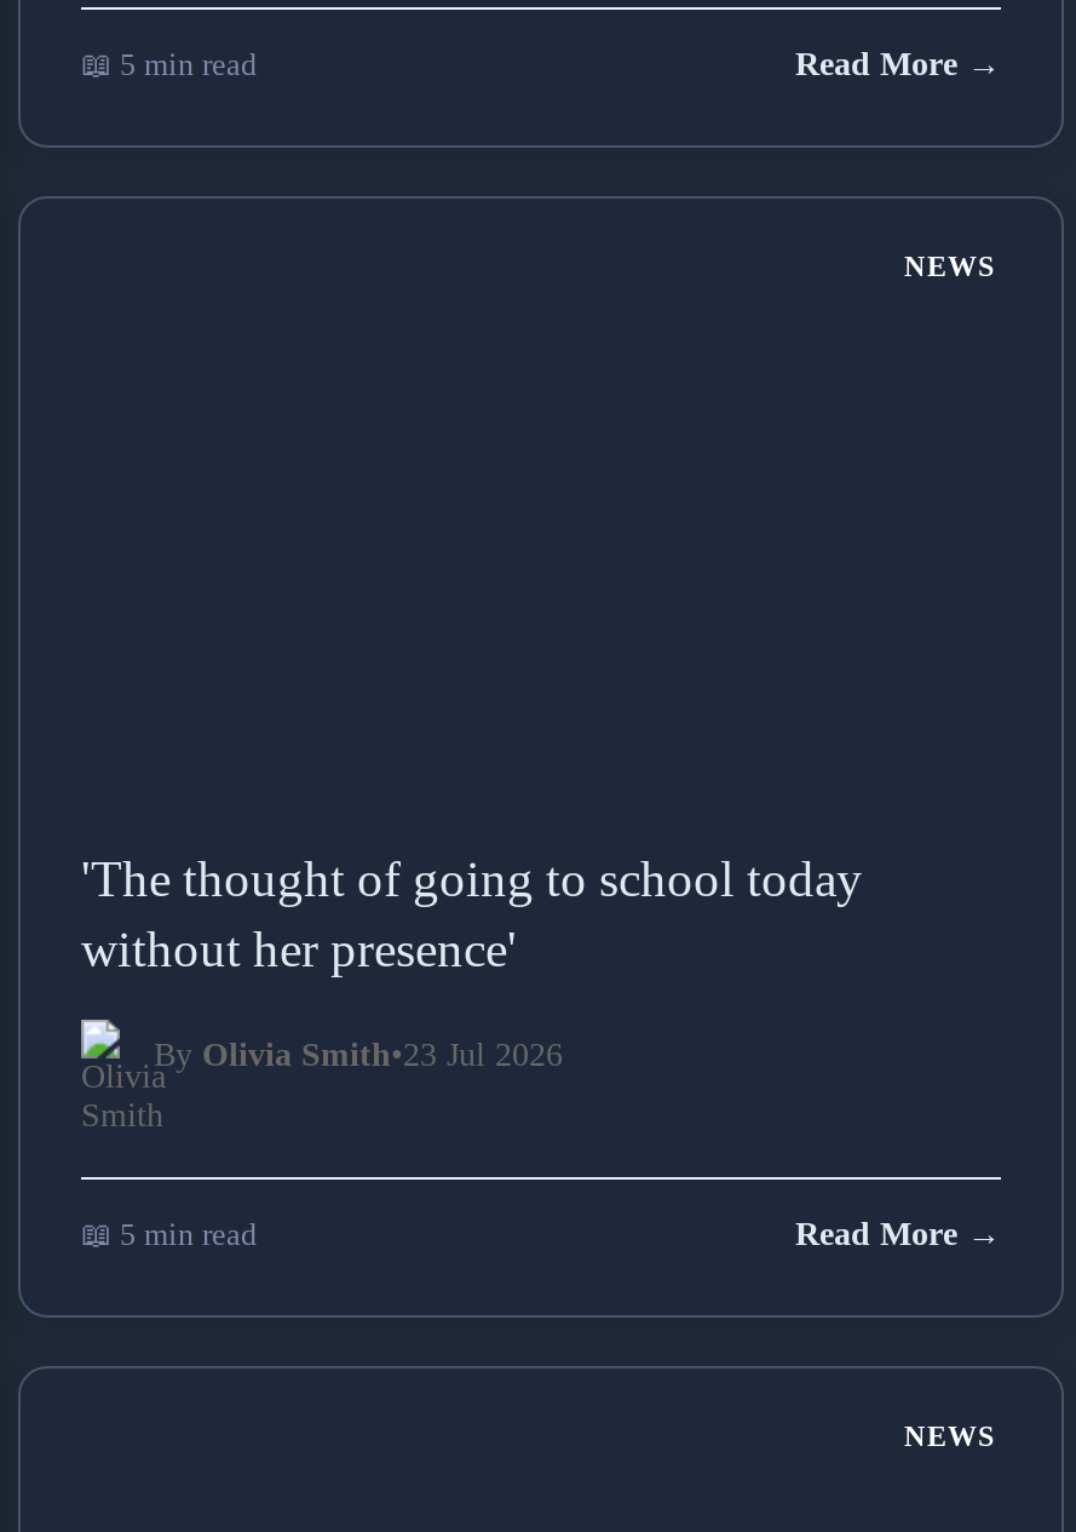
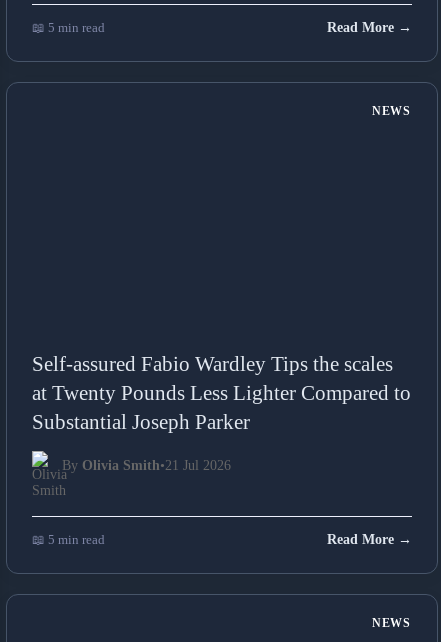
- 'The thought of going to school today
- without her presence'
+ Self-assured Fabio Wardley Tips the scales
+ at Twenty Pounds Less Lighter Compared to
+ Substantial Joseph Parker

- By Olivia Smith•23 Jul 2026
+ By Olivia Smith•21 Jul 2026
